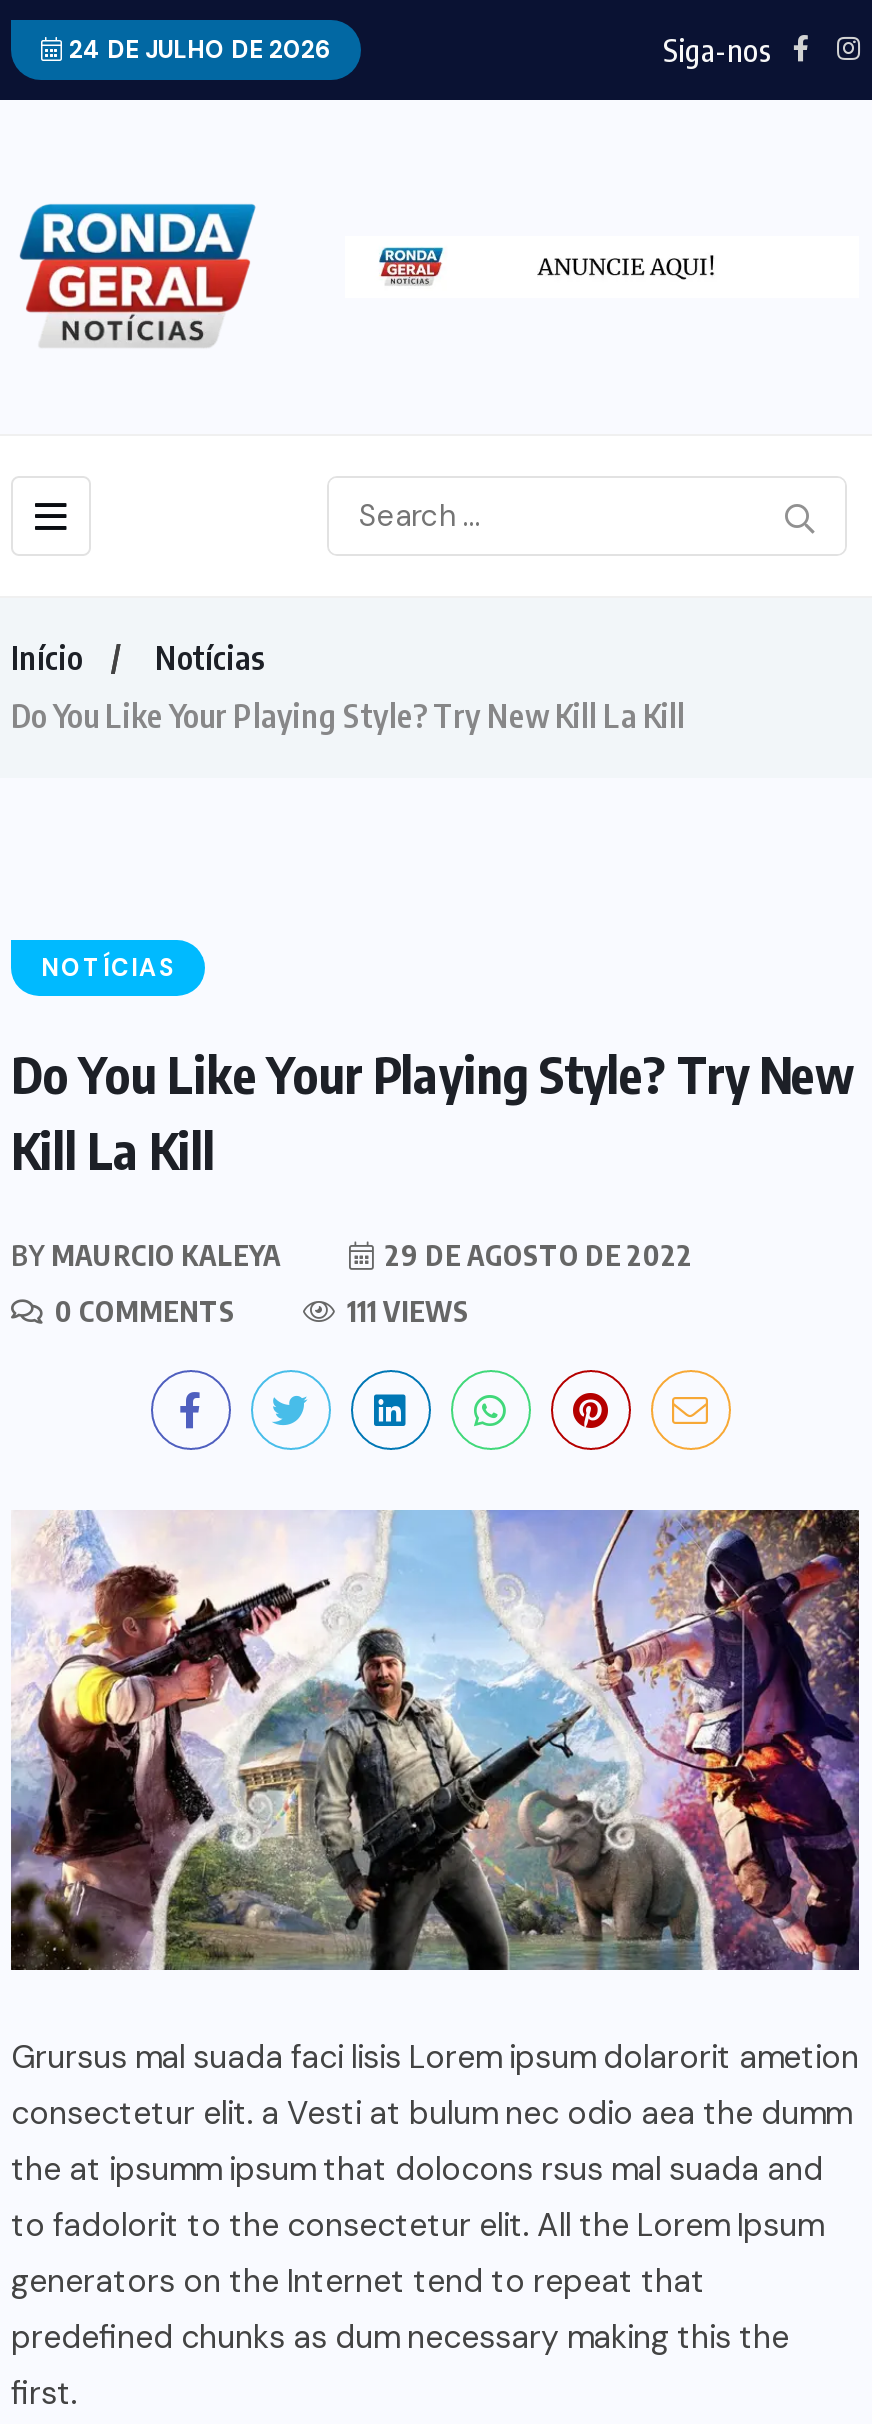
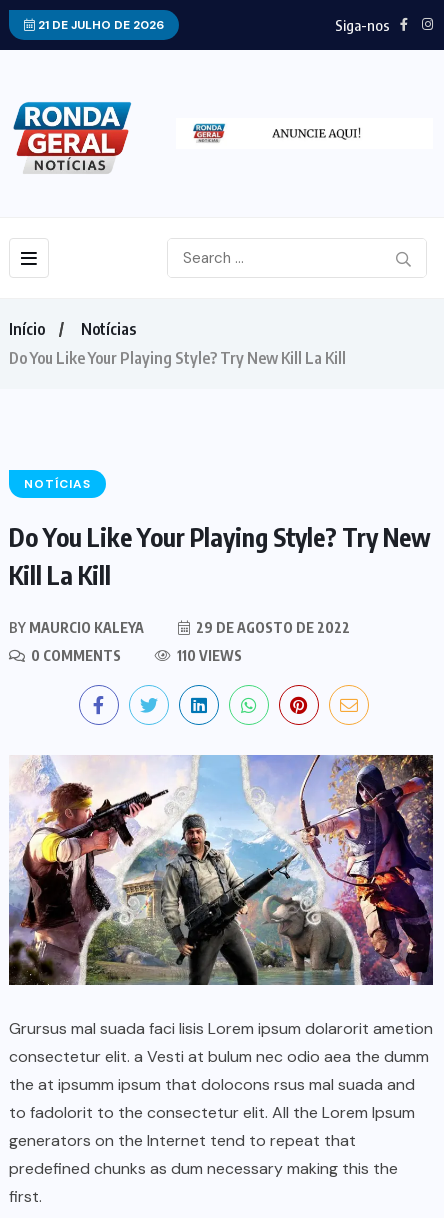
- 24 DE JULHO DE 2026
+ 21 DE JULHO DE 2026

- 111 VIEWS
+ 110 VIEWS
